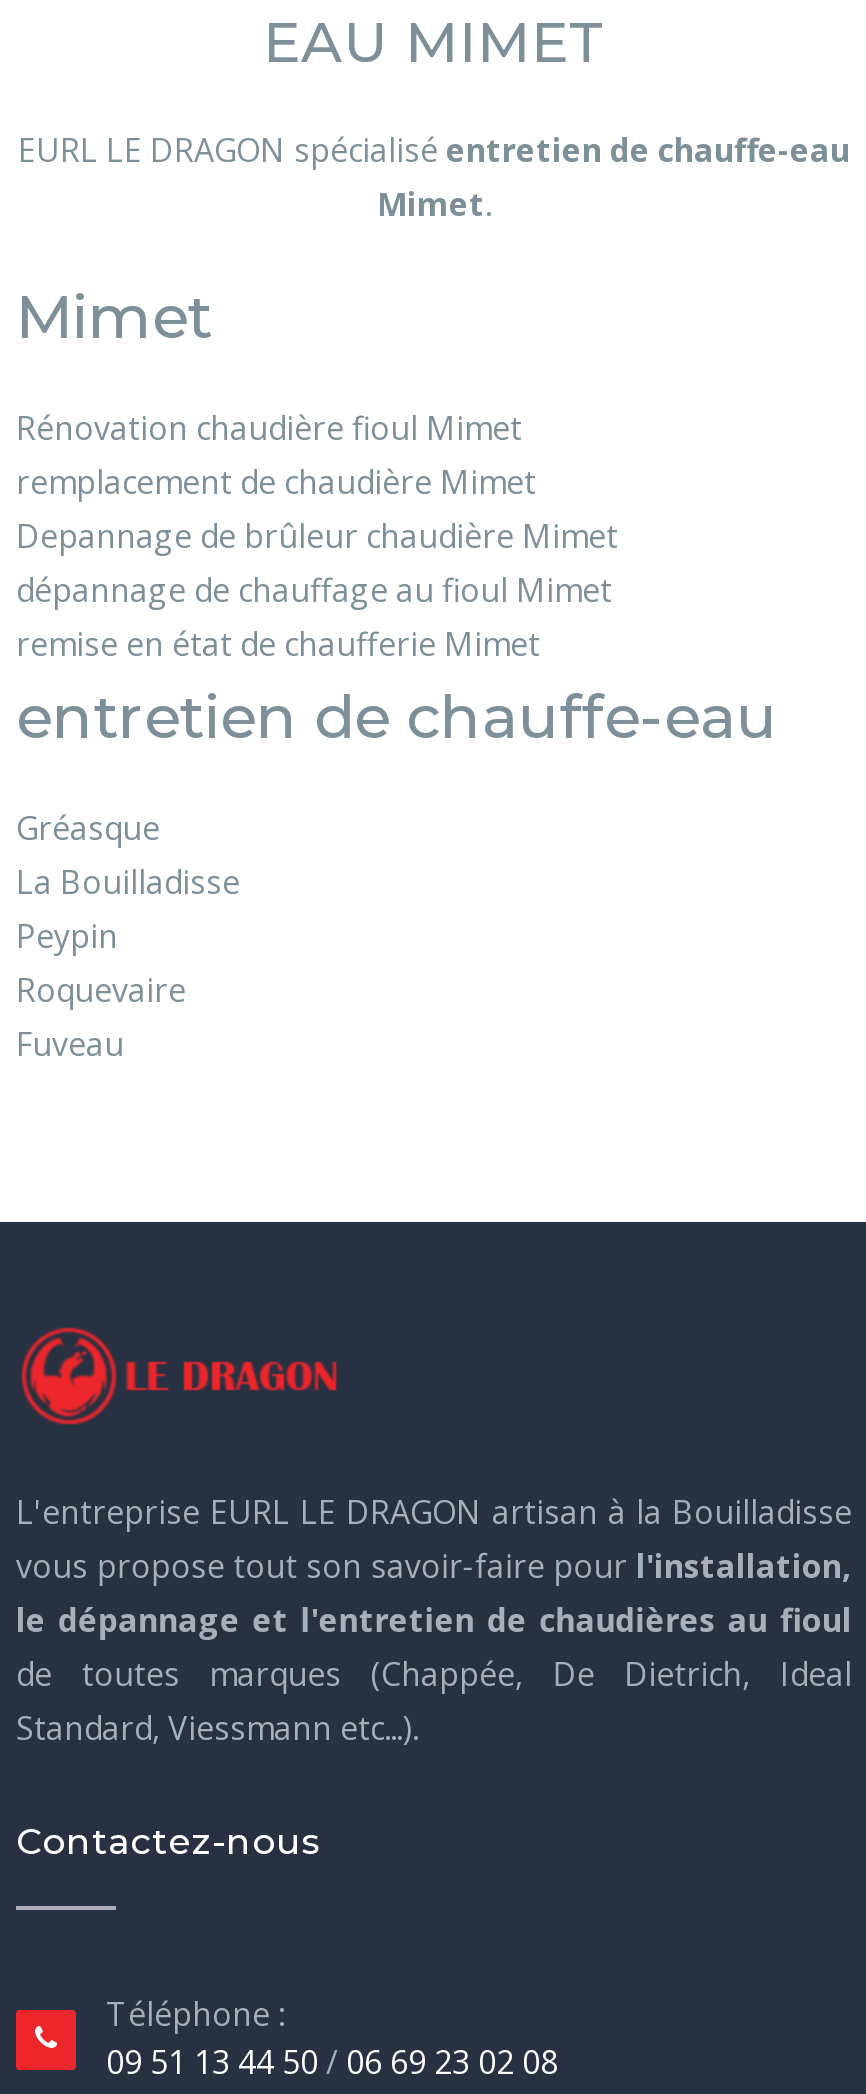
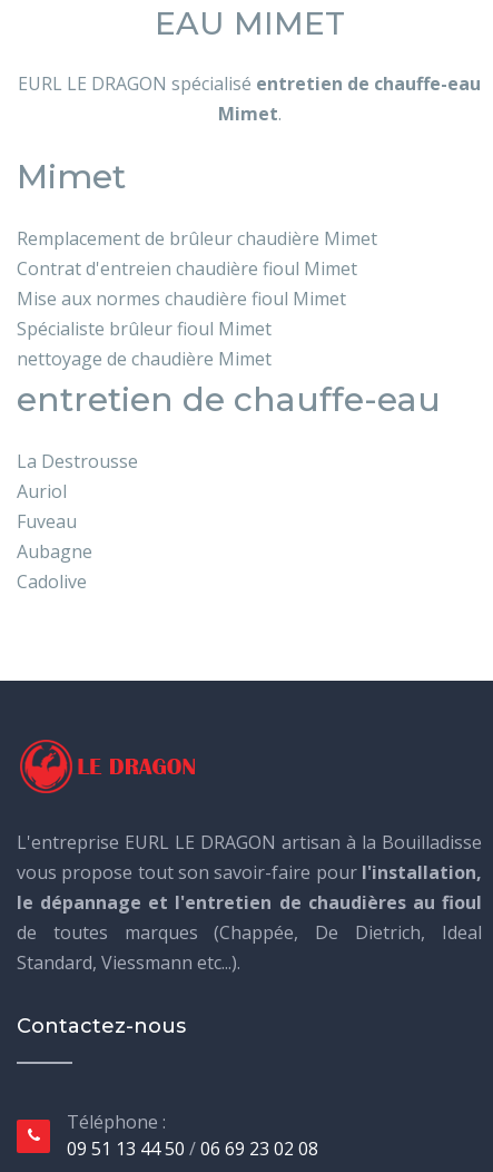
- Rénovation chaudière fioul Mimet
- remplacement de chaudière Mimet
- Depannage de brûleur chaudière Mimet
- dépannage de chauffage au fioul Mimet
- remise en état de chaufferie Mimet
+ Remplacement de brûleur chaudière Mimet
+ Contrat d'entreien chaudière fioul Mimet
+ Mise aux normes chaudière fioul Mimet
+ Spécialiste brûleur fioul Mimet
+ nettoyage de chaudière Mimet

- Gréasque
- La Bouilladisse
- Peypin
- Roquevaire
+ La Destrousse
+ Auriol

moved up: Fuveau

+ Aubagne
+ Cadolive
